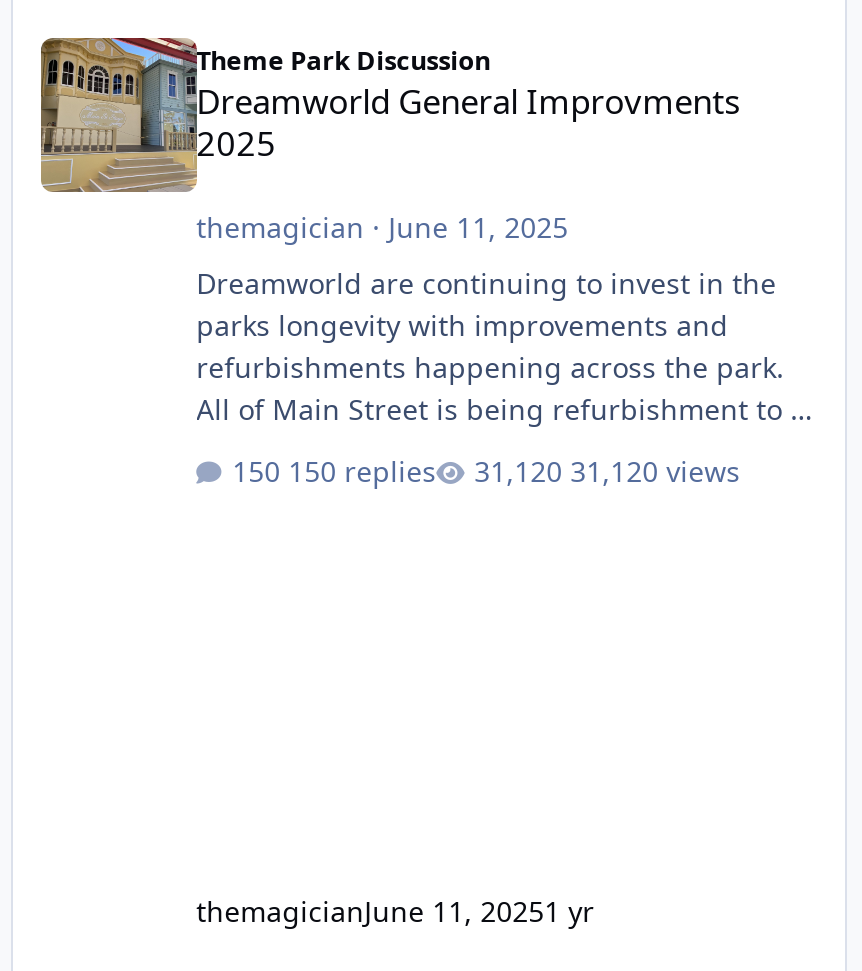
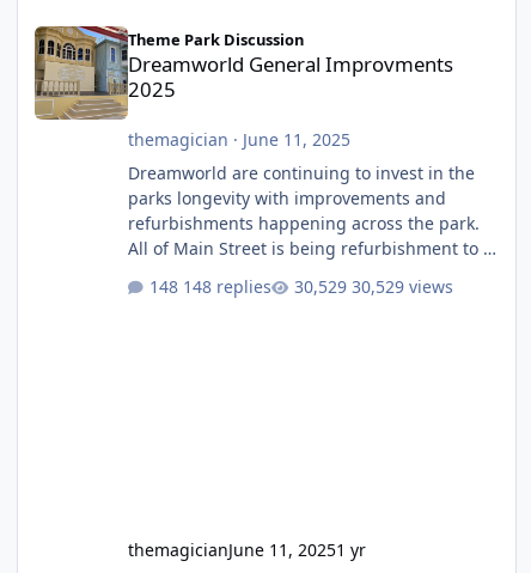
- 150 replies
+ 148 replies

- 31,120 views
+ 30,529 views
